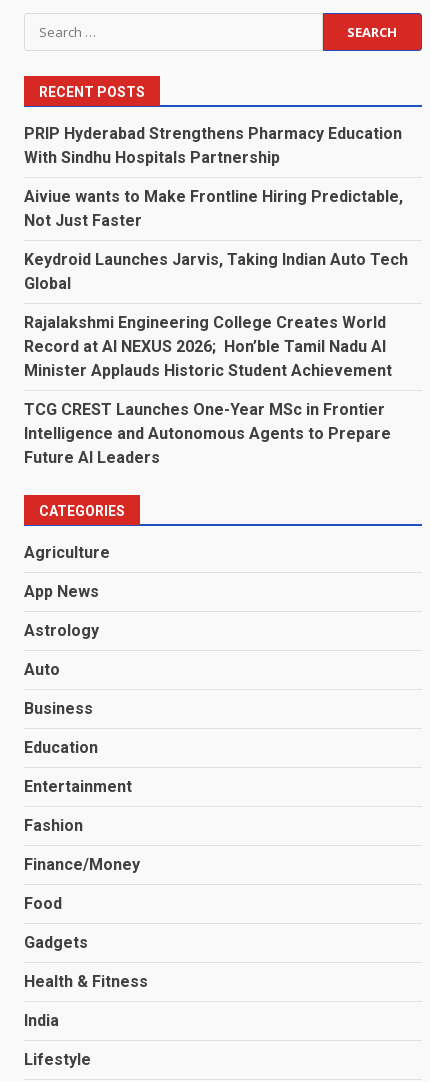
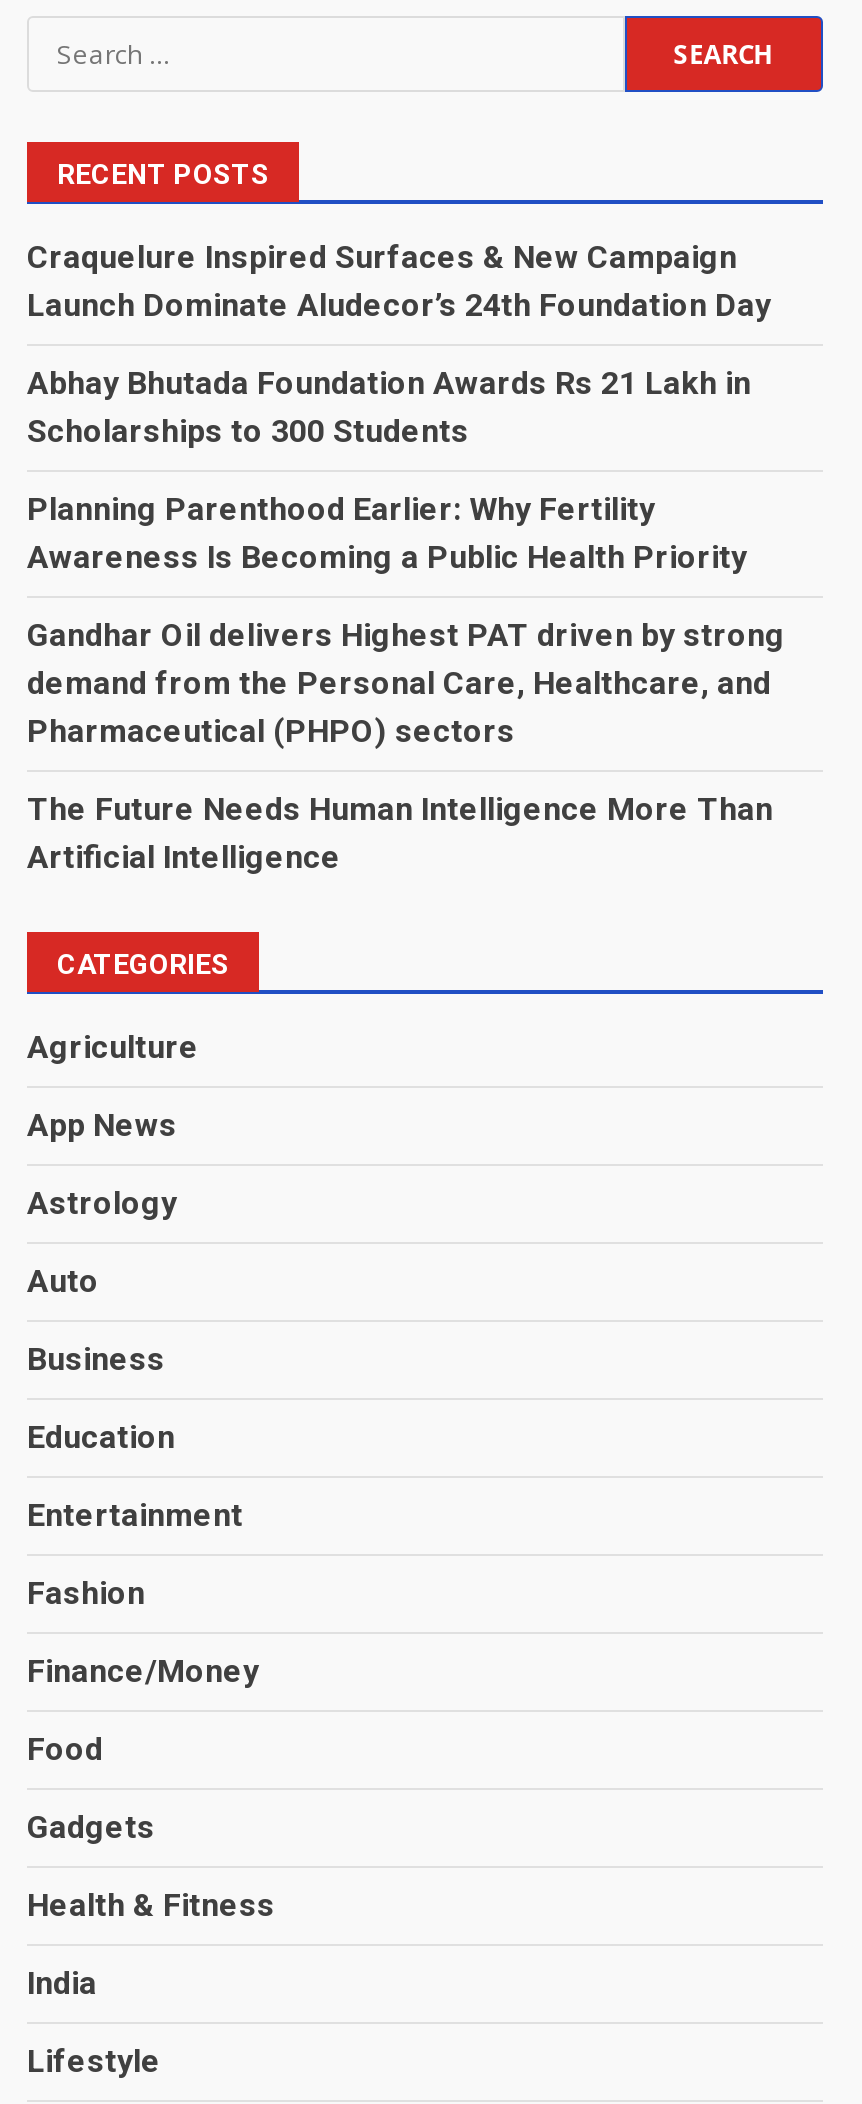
- PRIP Hyderabad Strengthens Pharmacy Education
- With Sindhu Hospitals Partnership
+ Craquelure Inspired Surfaces & New Campaign
+ Launch Dominate Aludecor’s 24th Foundation Day

- Aiviue wants to Make Frontline Hiring Predictable,
- Not Just Faster
+ Abhay Bhutada Foundation Awards Rs 21 Lakh in
+ Scholarships to 300 Students

- Keydroid Launches Jarvis, Taking Indian Auto Tech
- Global
+ Planning Parenthood Earlier: Why Fertility
+ Awareness Is Becoming a Public Health Priority

- Rajalakshmi Engineering College Creates World
- Record at AI NEXUS 2026; Hon’ble Tamil Nadu AI
- Minister Applauds Historic Student Achievement
+ Gandhar Oil delivers Highest PAT driven by strong
+ demand from the Personal Care, Healthcare, and
+ Pharmaceutical (PHPO) sectors

- TCG CREST Launches One-Year MSc in Frontier
- Intelligence and Autonomous Agents to Prepare
- Future AI Leaders
+ The Future Needs Human Intelligence More Than
+ Artificial Intelligence
